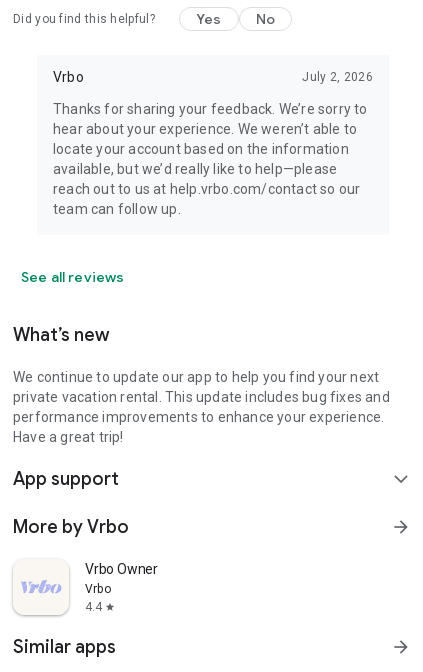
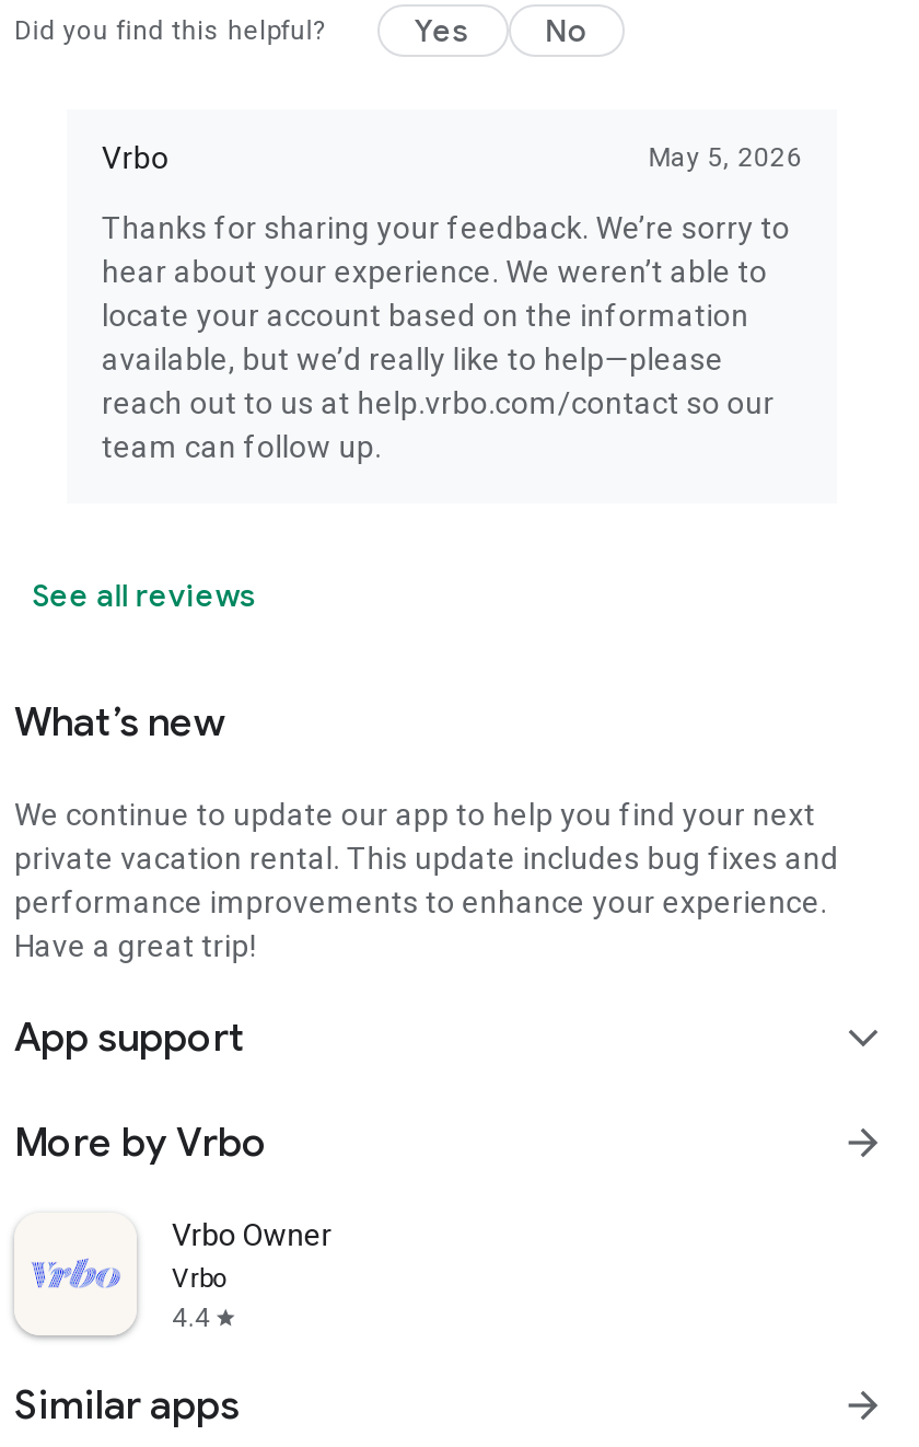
- July 2, 2026
+ May 5, 2026
